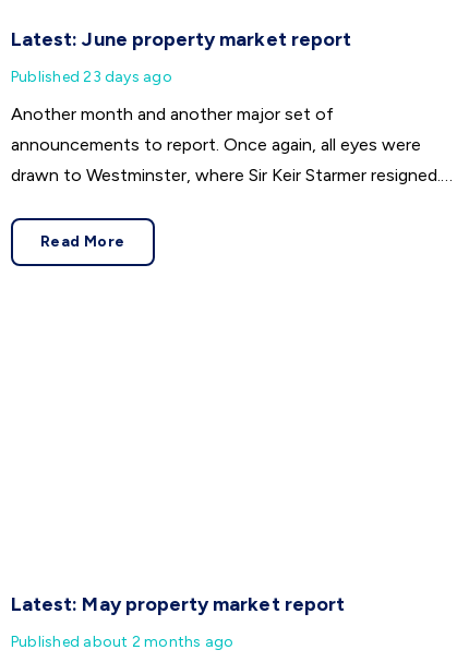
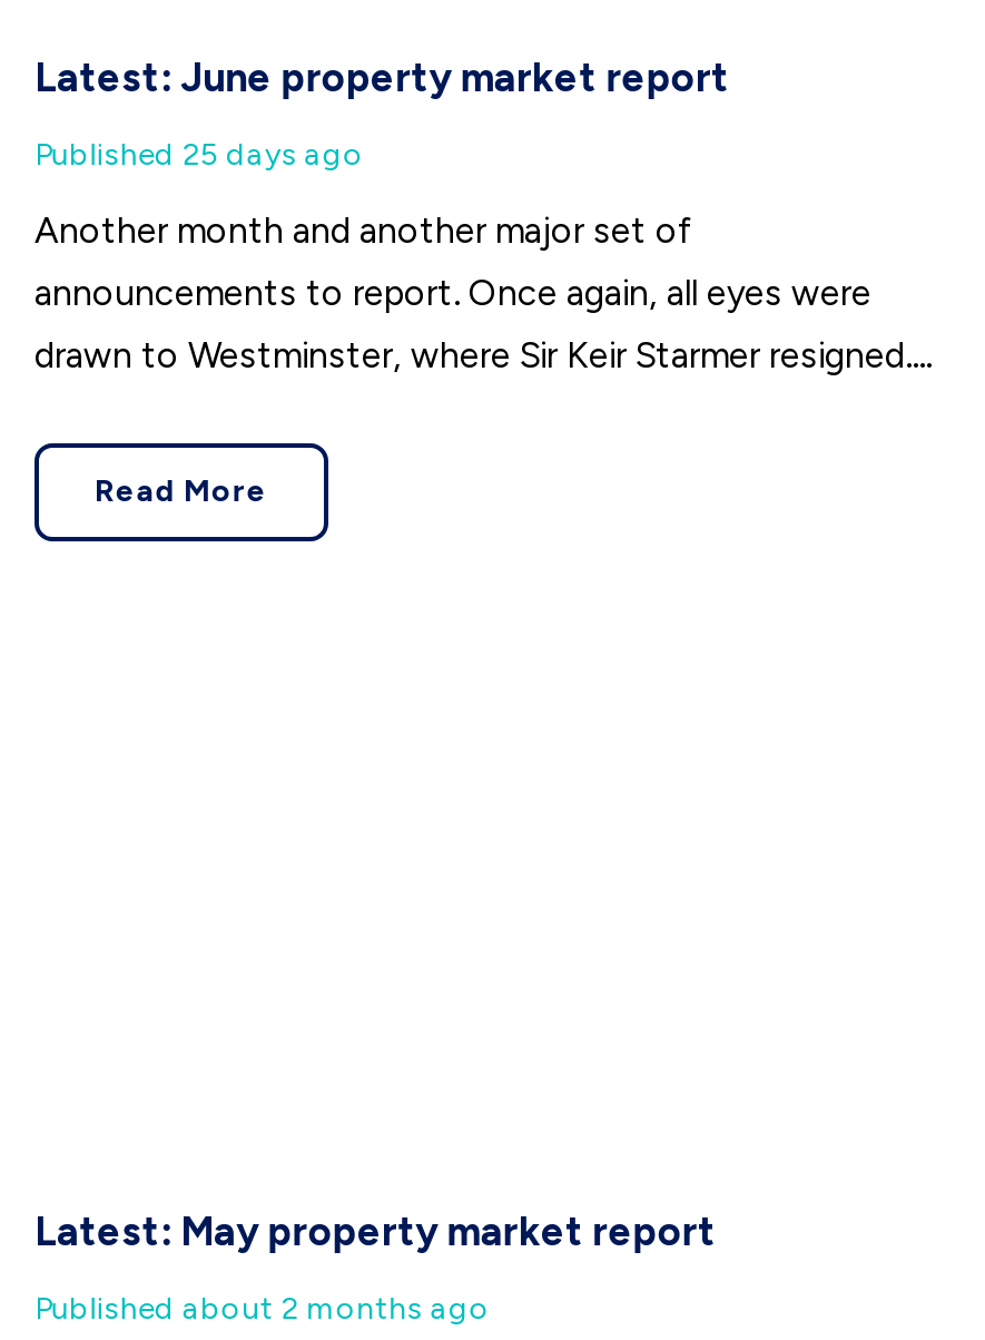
- Published 23 days ago
+ Published 25 days ago
